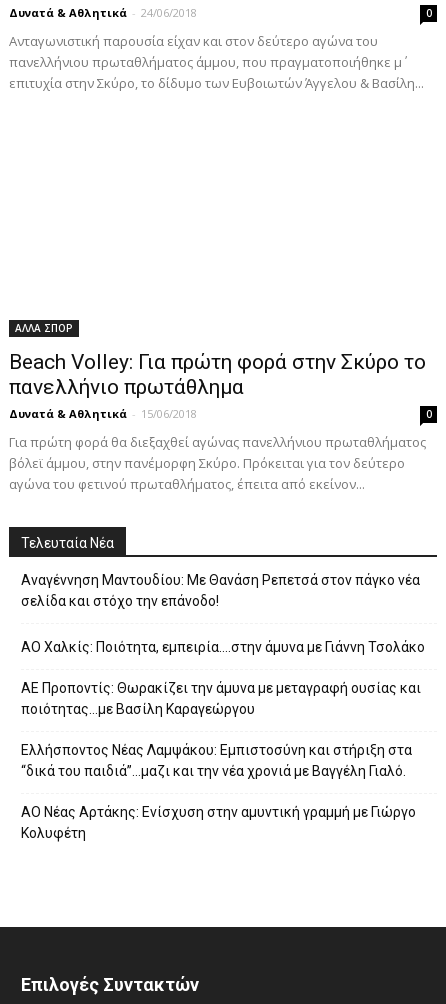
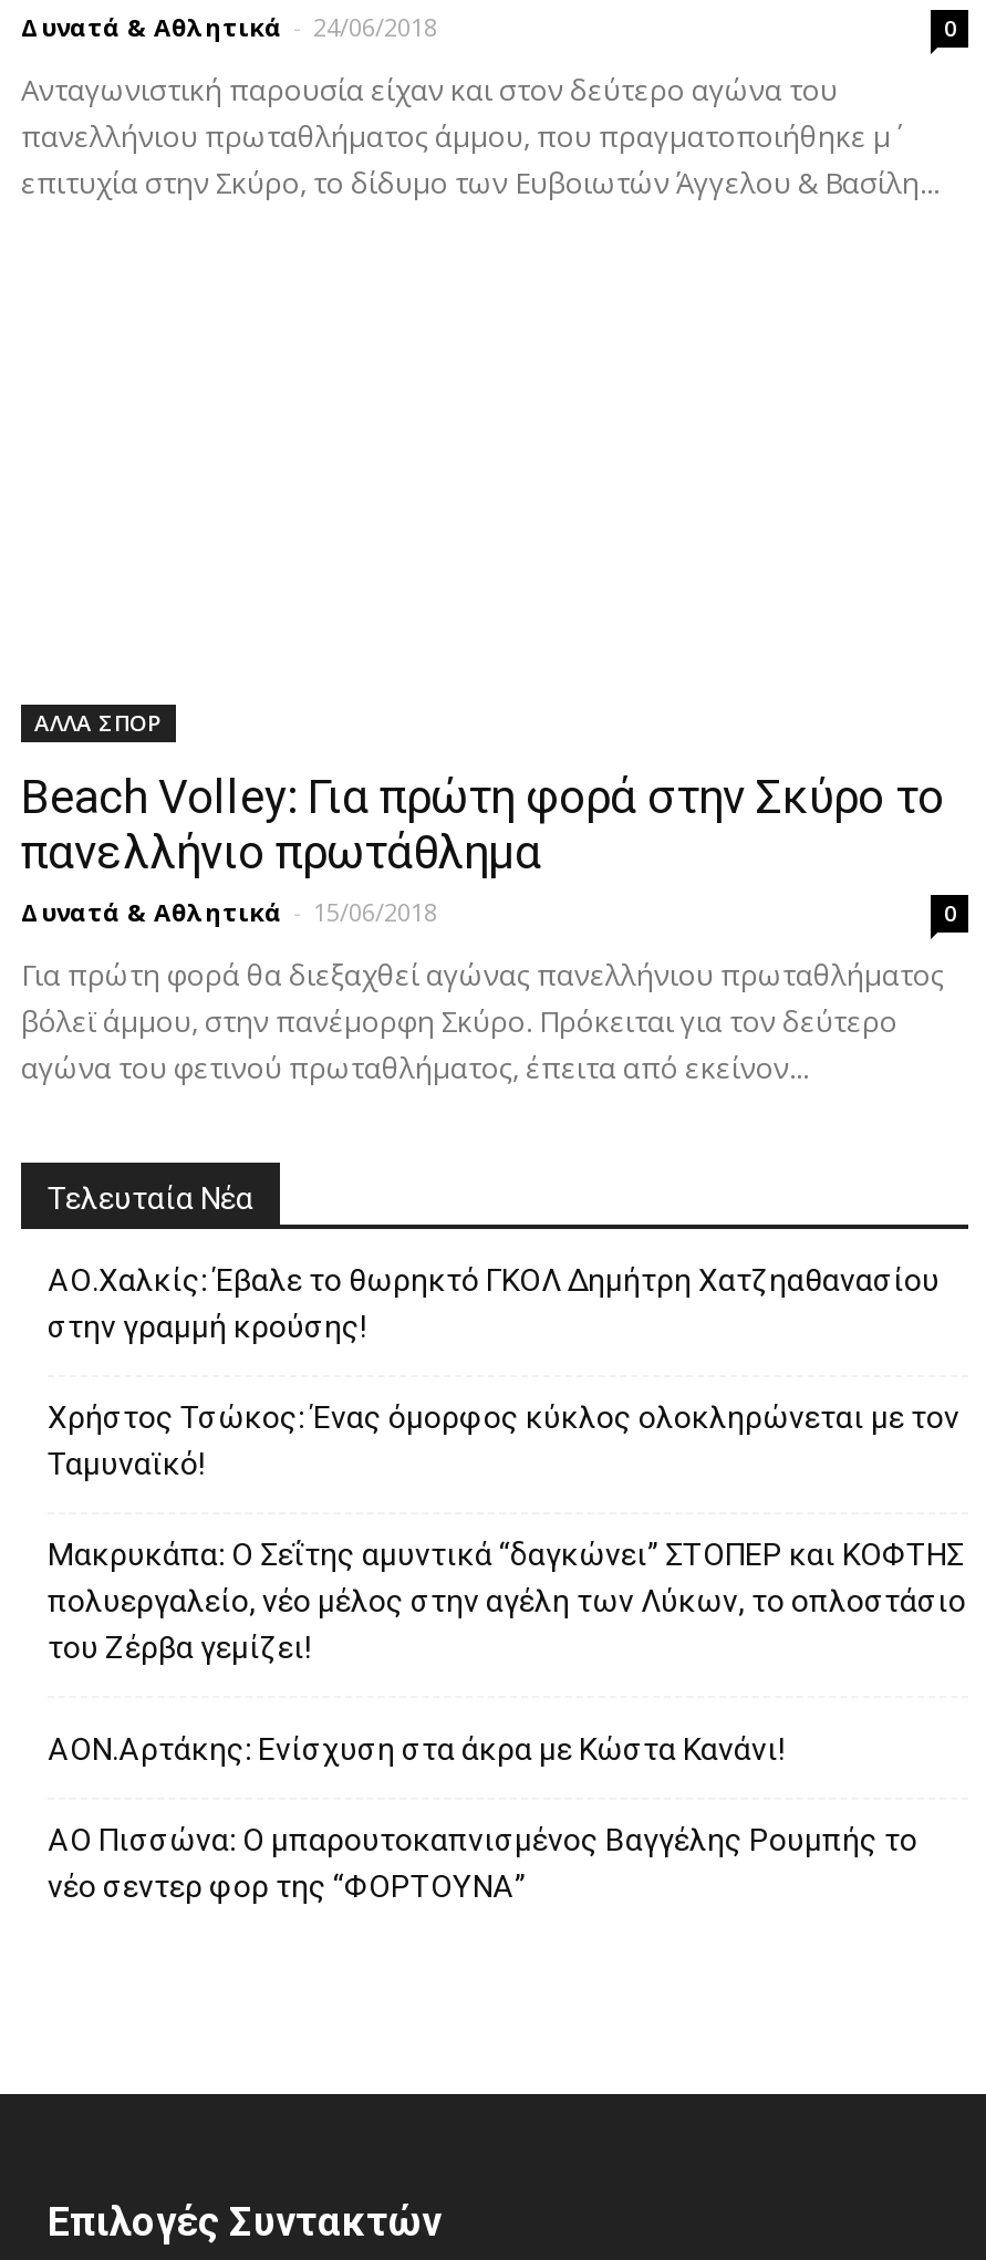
- Αναγέννηση Μαντουδίου: Με Θανάση Ρεπετσά στον πάγκο νέα
- σελίδα και στόχο την επάνοδο!
+ ΑΟ.Χαλκίς: Έβαλε το θωρηκτό ΓΚΟΛ Δημήτρη Χατζηαθανασίου
+ στην γραμμή κρούσης!

- ΑΟ Χαλκίς: Ποιότητα, εμπειρία….στην άμυνα με Γιάννη Τσολάκο
+ Χρήστος Τσώκος: Ένας όμορφος κύκλος ολοκληρώνεται με τον
+ Ταμυναϊκό!

- ΑΕ Προποντίς: Θωρακίζει την άμυνα με μεταγραφή ουσίας και
- ποιότητας…με Βασίλη Καραγεώργου
+ Μακρυκάπα: Ο Σεΐτης αμυντικά “δαγκώνει” ΣΤΟΠΕΡ και ΚΟΦΤΗΣ
+ πολυεργαλείο, νέο μέλος στην αγέλη των Λύκων, το οπλοστάσιο
+ του Ζέρβα γεμίζει!

- Eλλήσποντος Νέας Λαμψάκου: Εμπιστοσύνη και στήριξη στα
- “δικά του παιδιά”…μαζι και την νέα χρονιά με Βαγγέλη Γιαλό.
+ ΑΟΝ.Αρτάκης: Ενίσχυση στα άκρα με Κώστα Κανάνι!

- ΑΟ Νέας Αρτάκης: Ενίσχυση στην αμυντική γραμμή με Γιώργο
- Κολυφέτη
+ ΑΟ Πισσώνα: Ο μπαρουτοκαπνισμένος Βαγγέλης Ρουμπής το
+ νέο σεντερ φορ της “ΦΟΡΤΟΥΝΑ”
